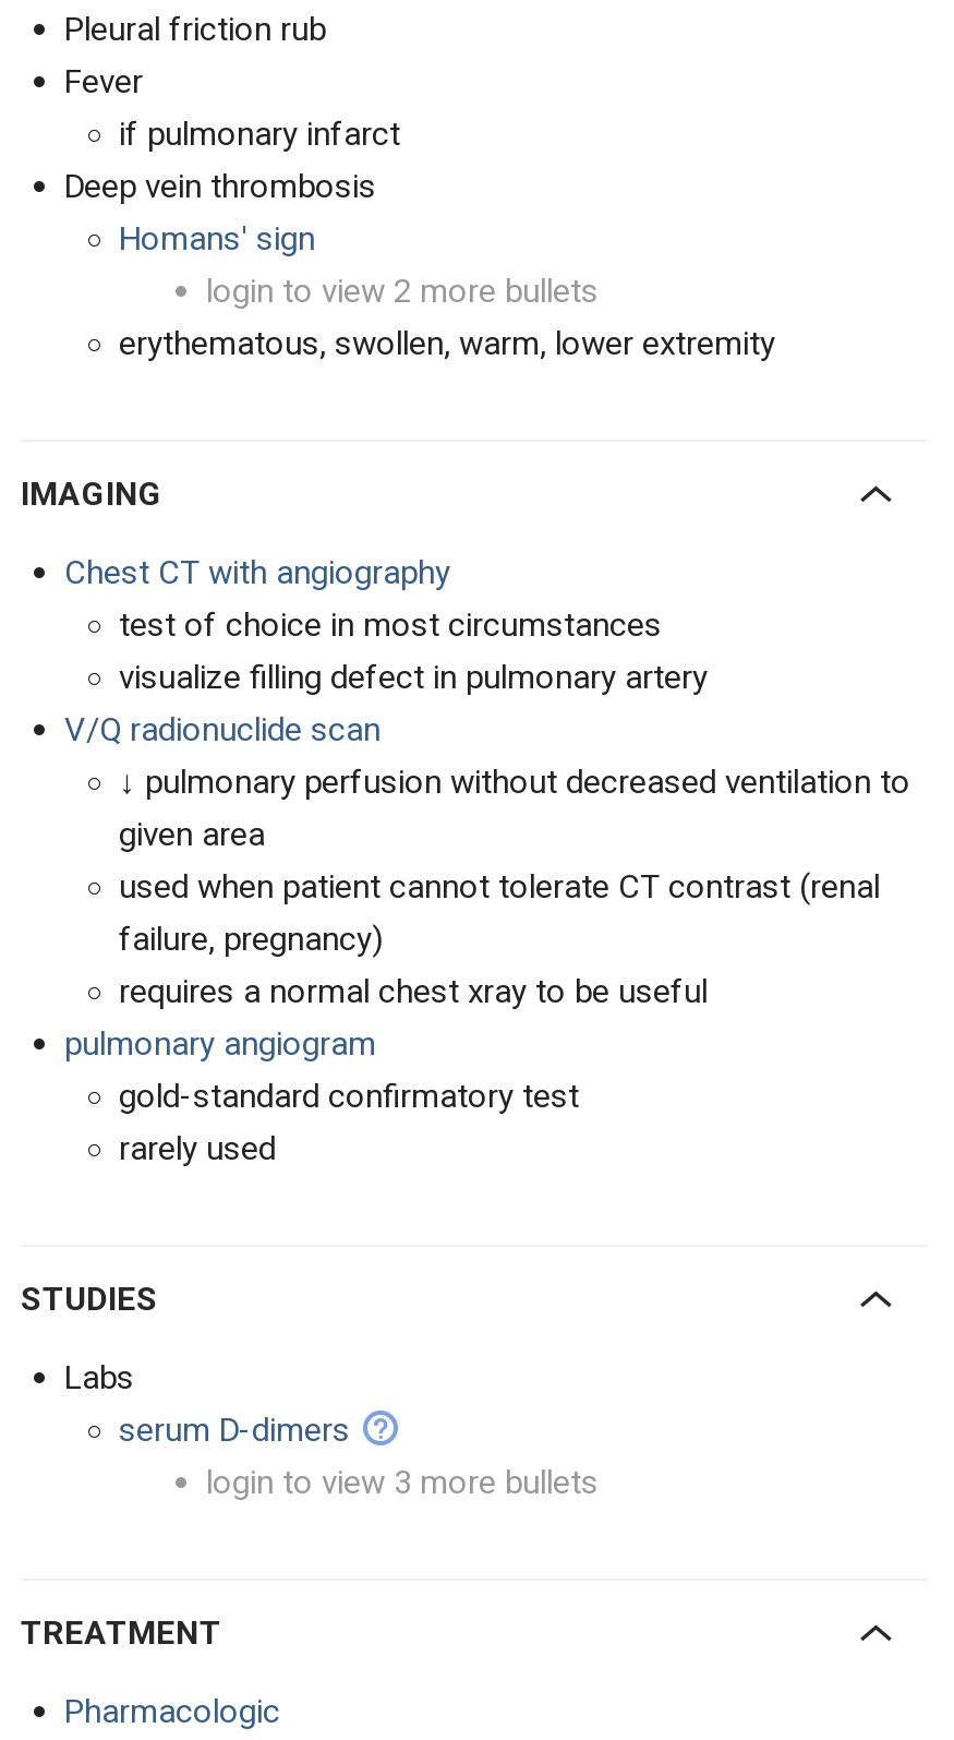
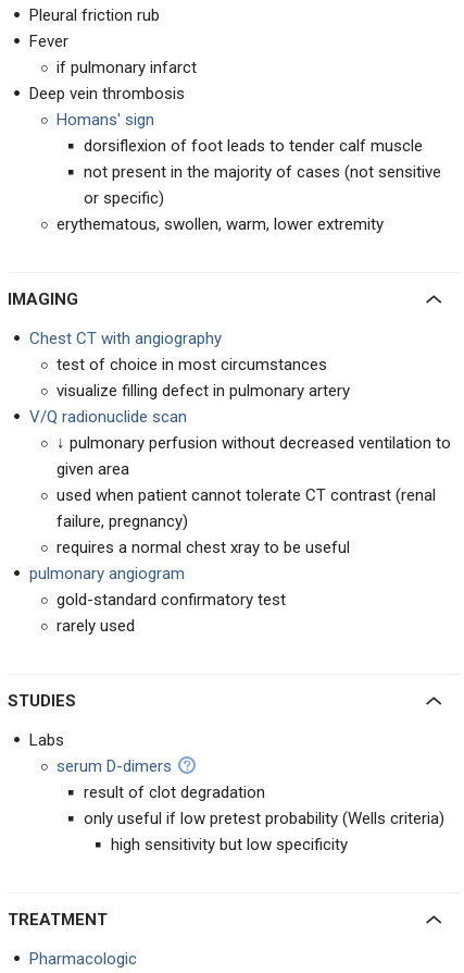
- login to view 2 more bullets
+ dorsiflexion of foot leads to tender calf muscle
+ not present in the majority of cases (not sensitive
+ or specific)

- login to view 3 more bullets
+ result of clot degradation
+ only useful if low pretest probability (Wells criteria)
+ high sensitivity but low specificity
